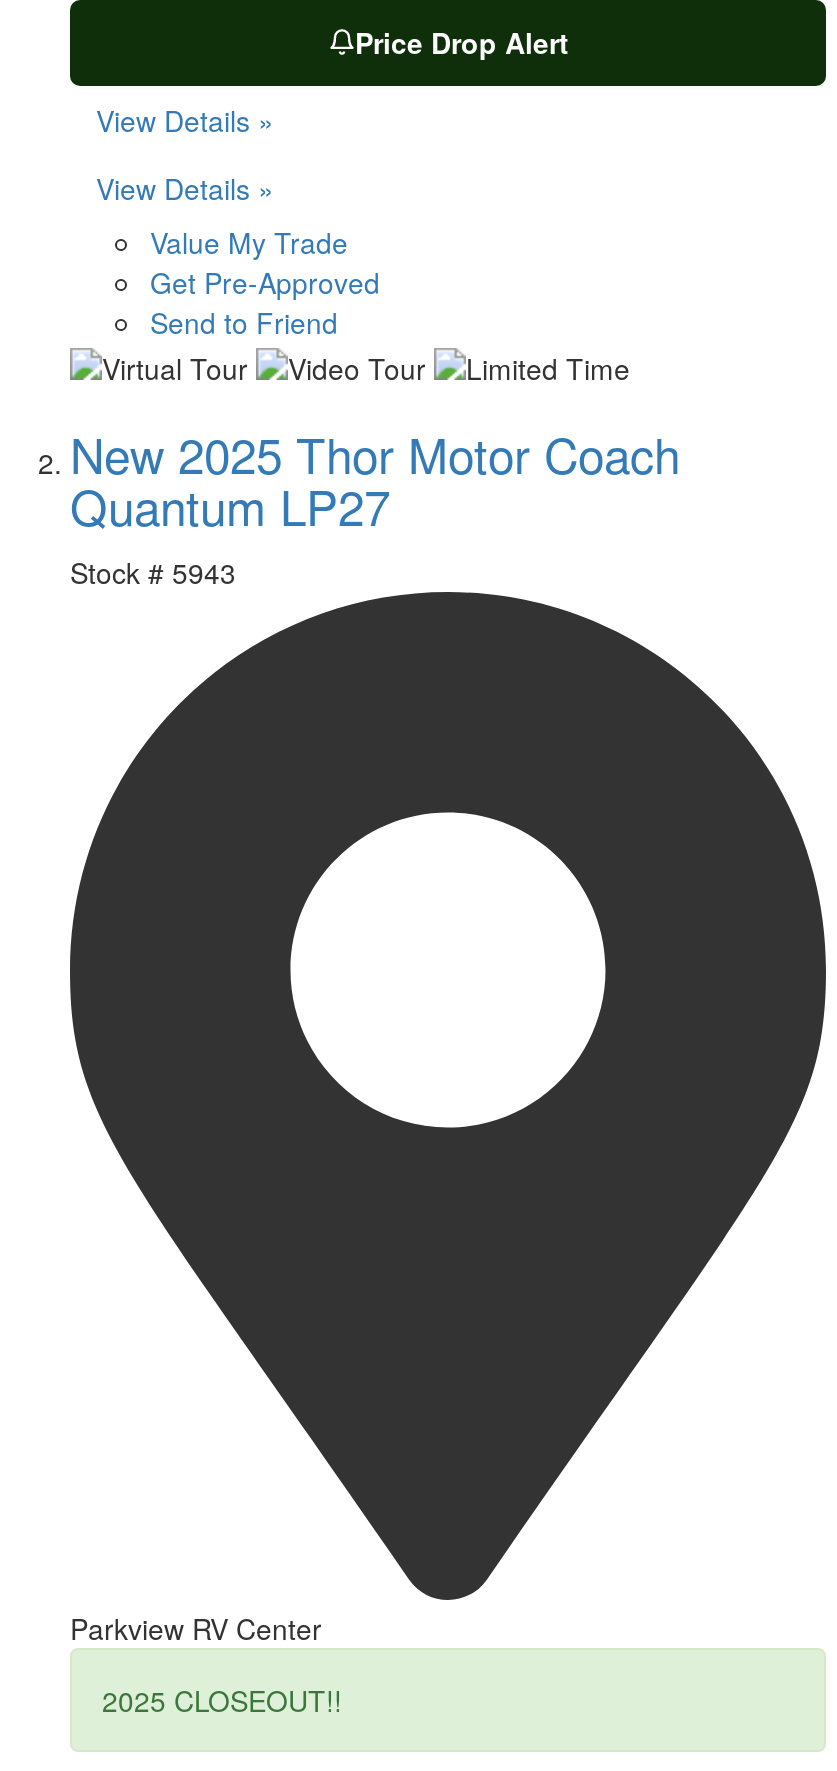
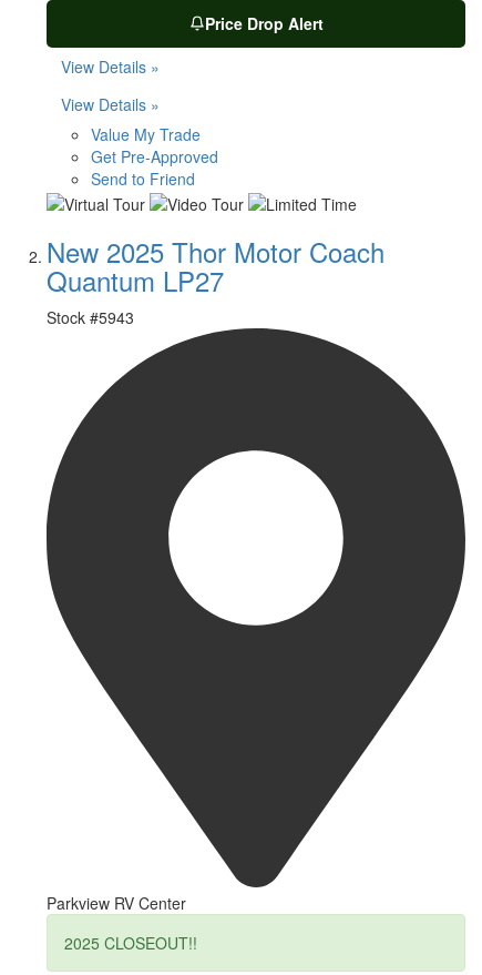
- Stock # 5943
+ Stock #5943
